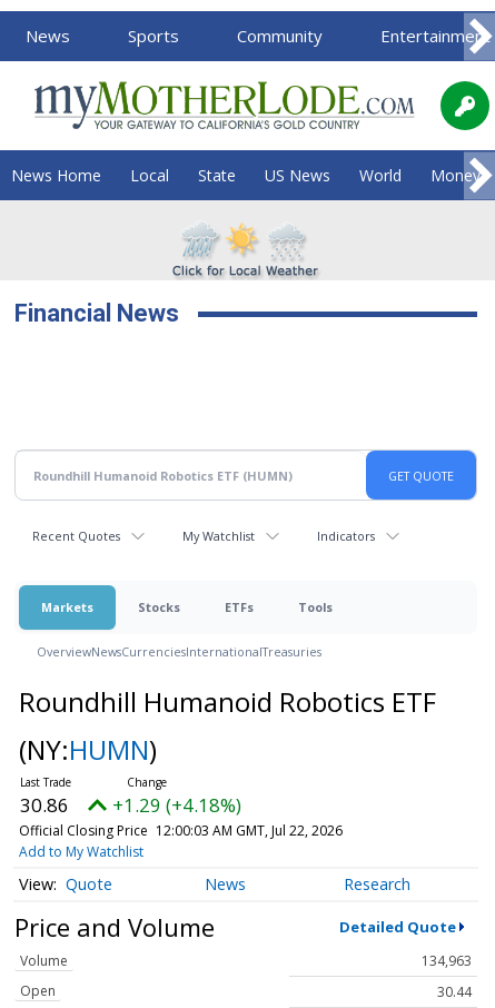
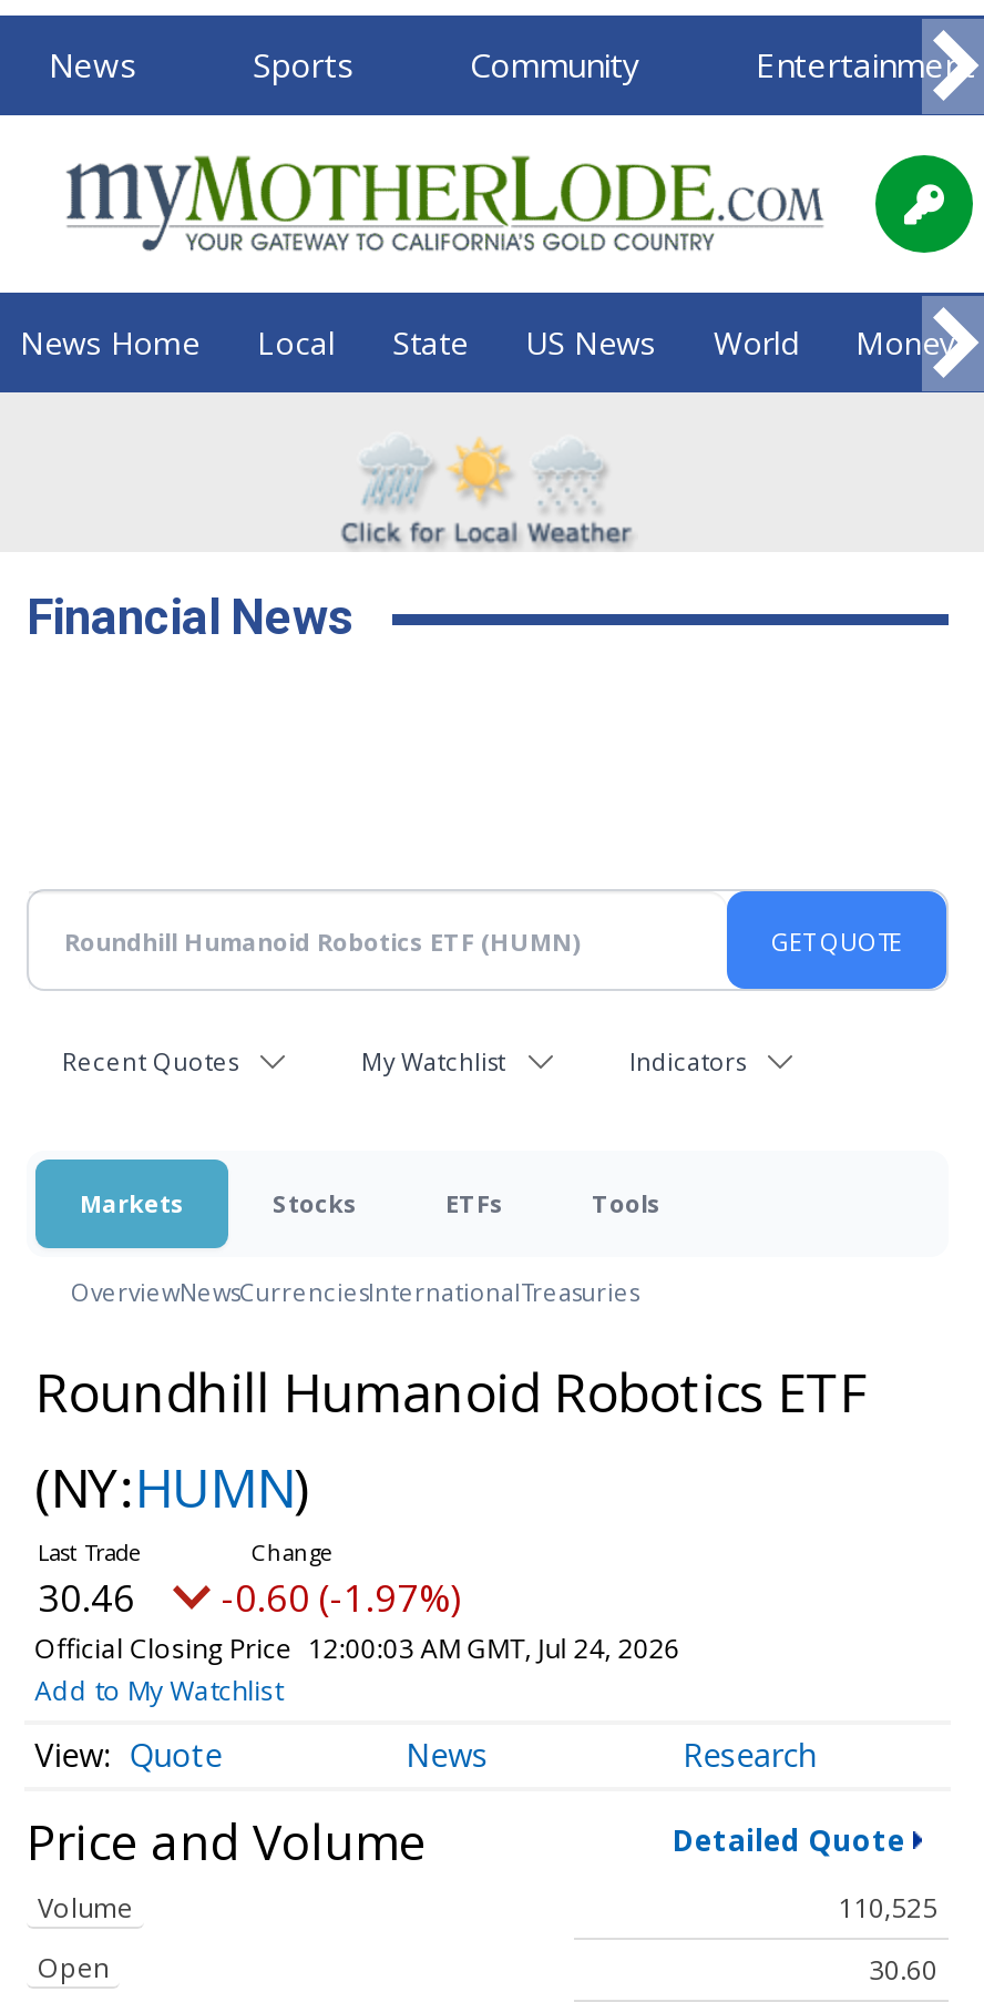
- 30.86
+ 30.46

- +1.29 (+4.18%)
+ -0.60 (-1.97%)

- Official Closing Price 12:00:03 AM GMT, Jul 22, 2026
+ Official Closing Price 12:00:03 AM GMT, Jul 24, 2026

- 134,963
+ 110,525

- 30.44
+ 30.60
